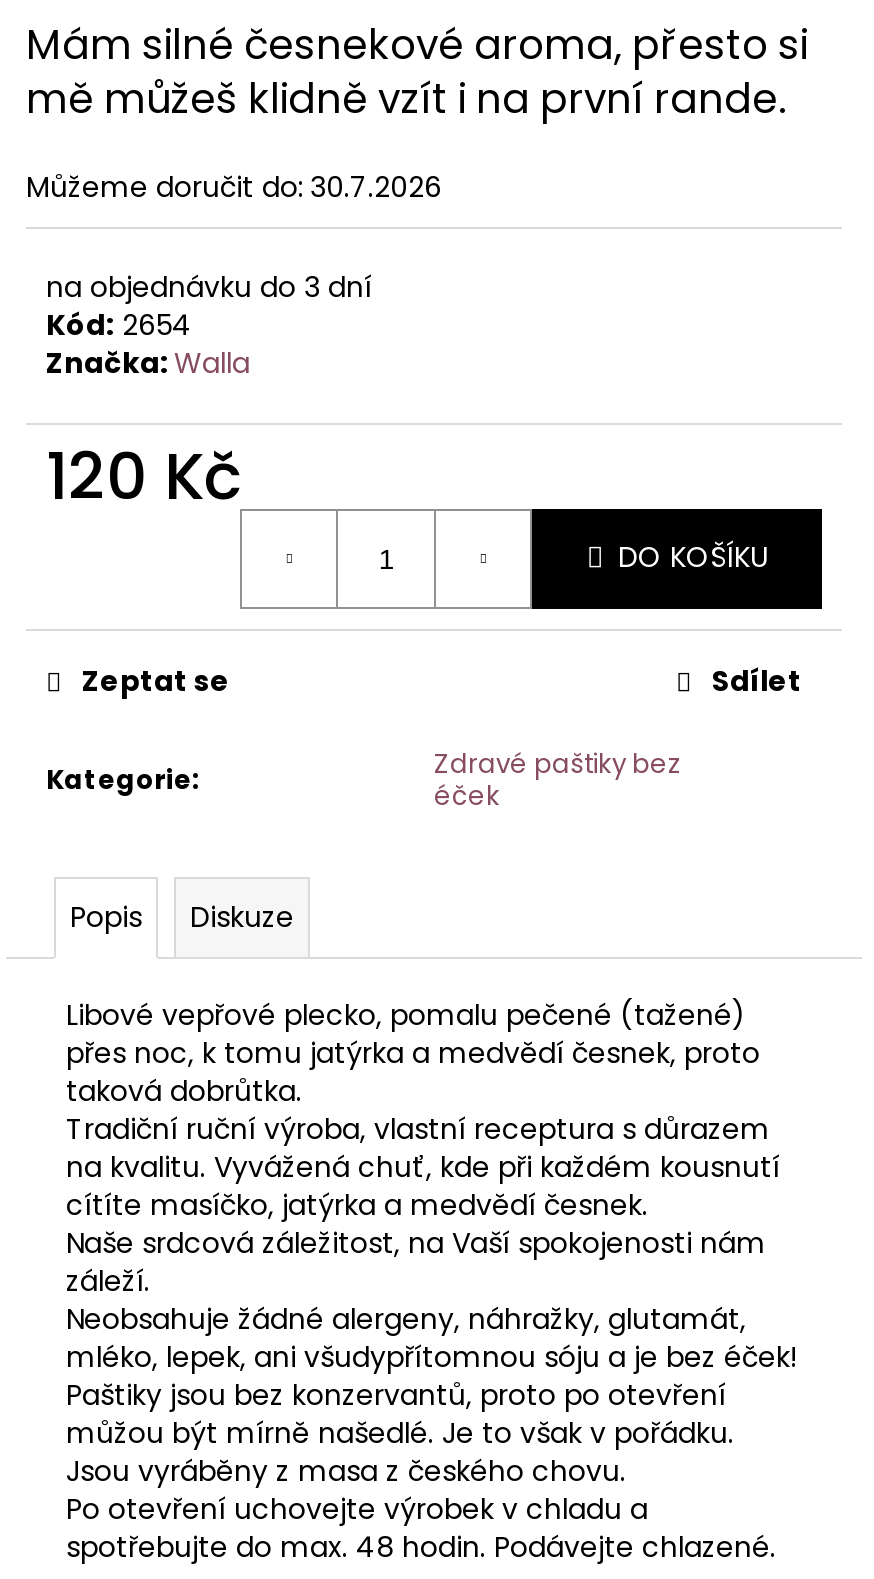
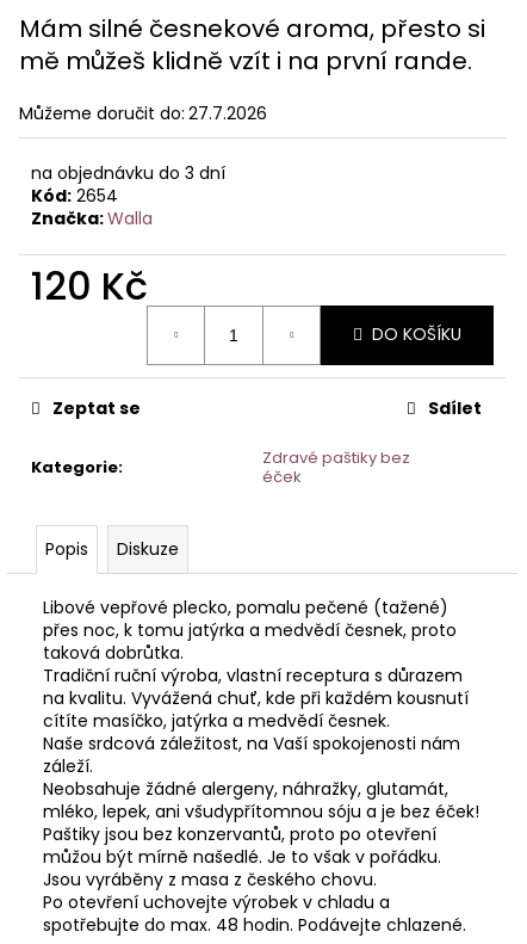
- Můžeme doručit do: 30.7.2026
+ Můžeme doručit do: 27.7.2026
